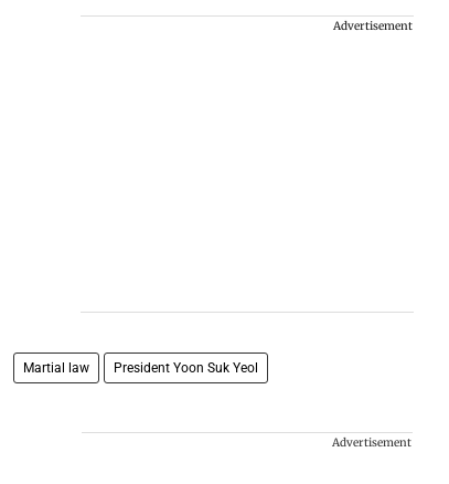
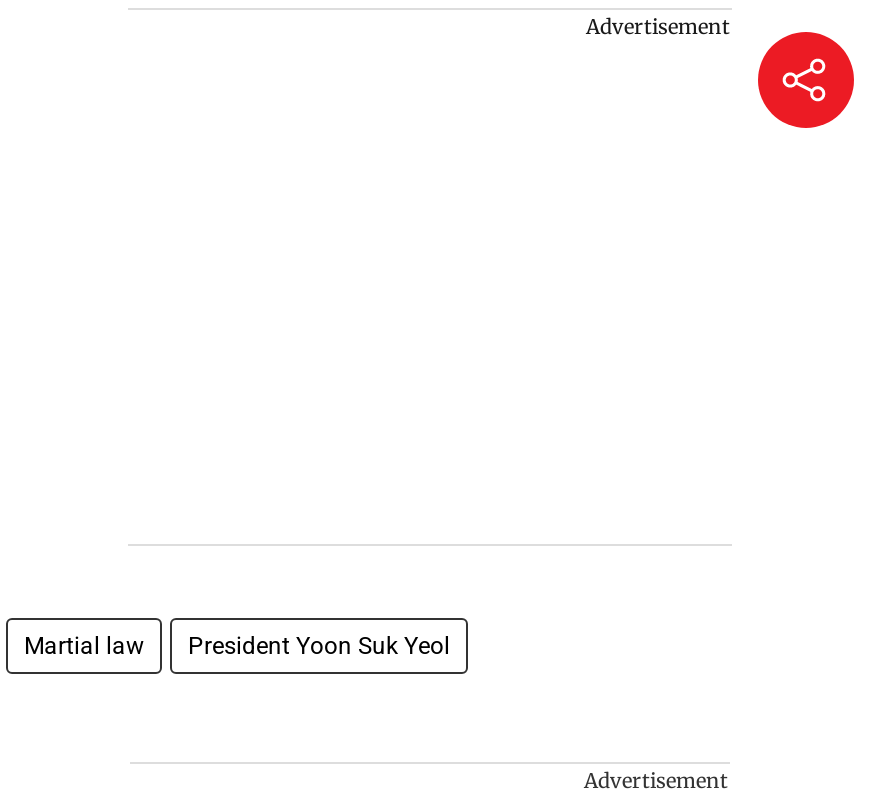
+ [image]
